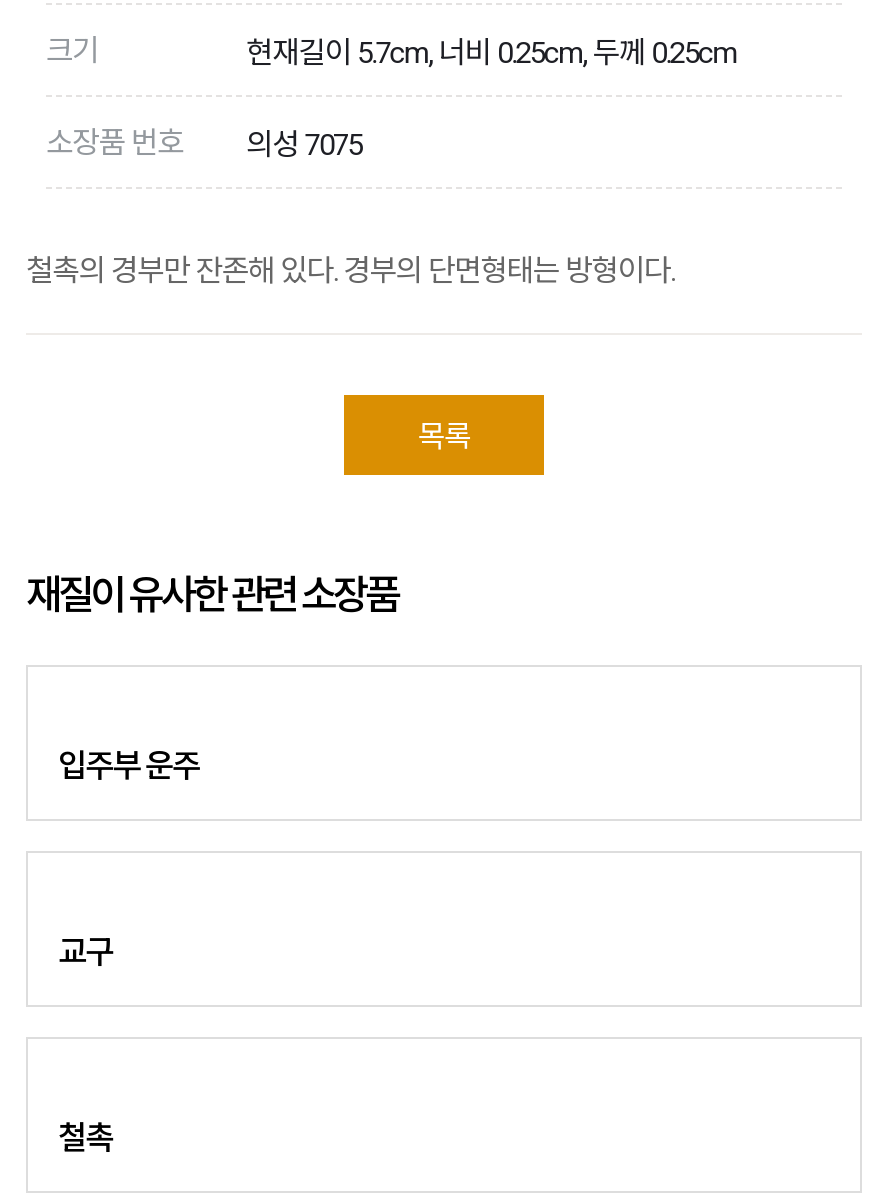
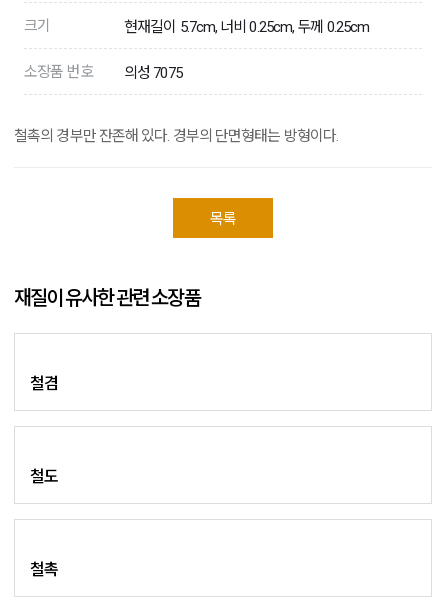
- 입주부 운주
+ 철겸

- 교구
+ 철도
